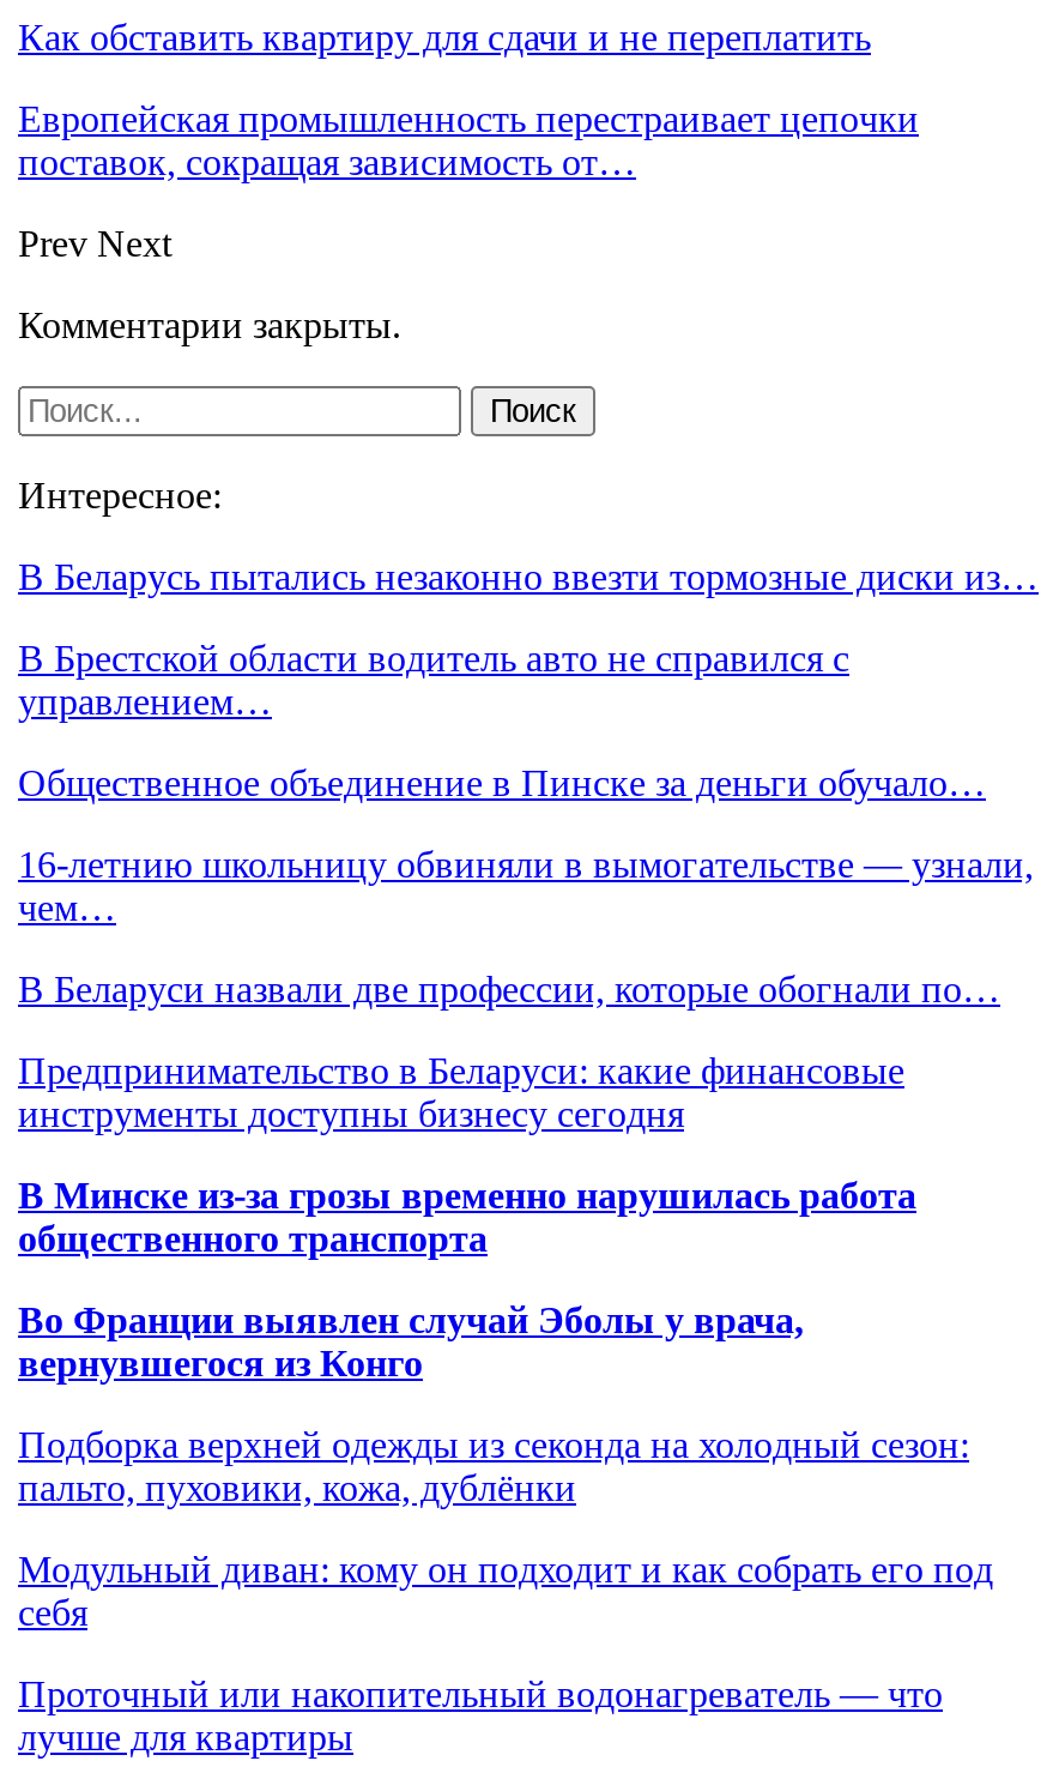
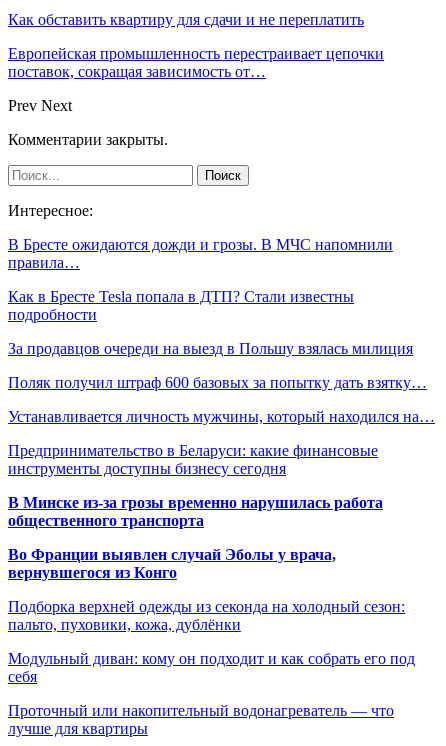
- В Беларусь пытались незаконно ввезти тормозные диски из…
+ В Бресте ожидаются дожди и грозы. В МЧС напомнили
+ правила…

- В Брестской области водитель авто не справился с
- управлением…
+ Как в Бресте Tesla попала в ДТП? Стали известны
+ подробности

- Общественное объединение в Пинске за деньги обучало…
+ За продавцов очереди на выезд в Польшу взялась милиция

- 16-летнию школьницу обвиняли в вымогательстве — узнали,
- чем…
+ Поляк получил штраф 600 базовых за попытку дать взятку…

- В Беларуси назвали две профессии, которые обогнали по…
+ Устанавливается личность мужчины, который находился на…
